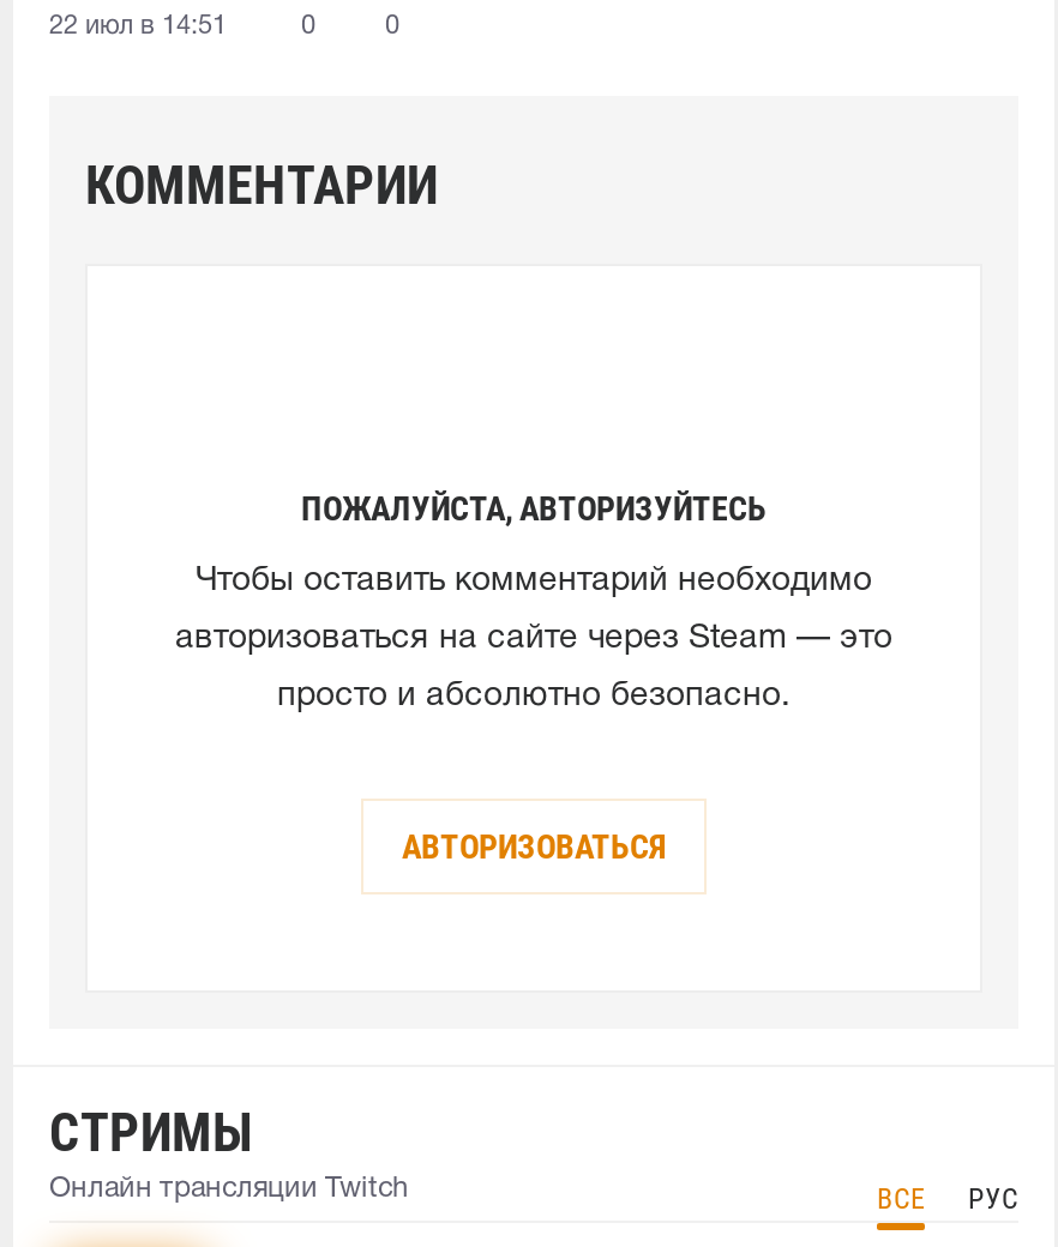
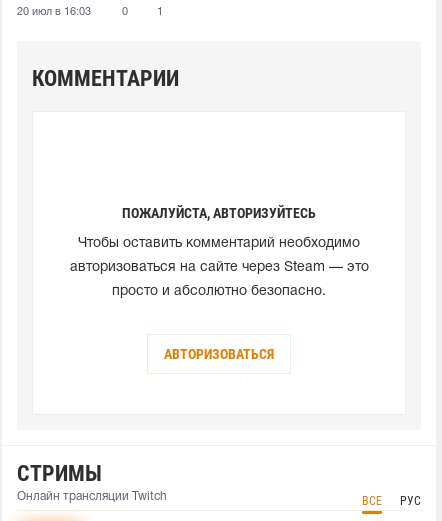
- 22 июл в 14:51
+ 20 июл в 16:03

- 0
+ 1
